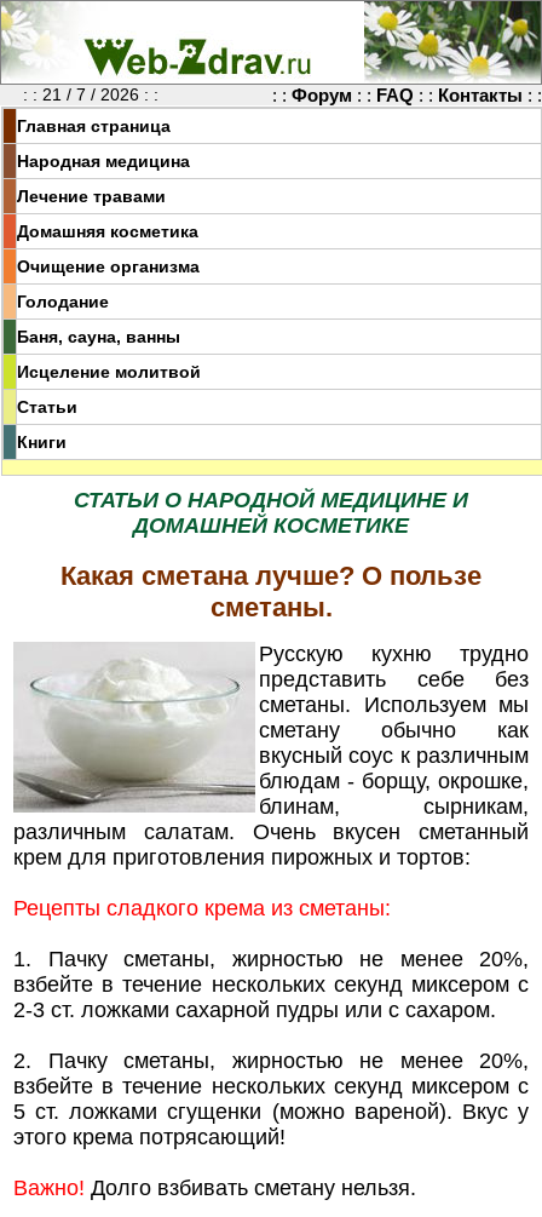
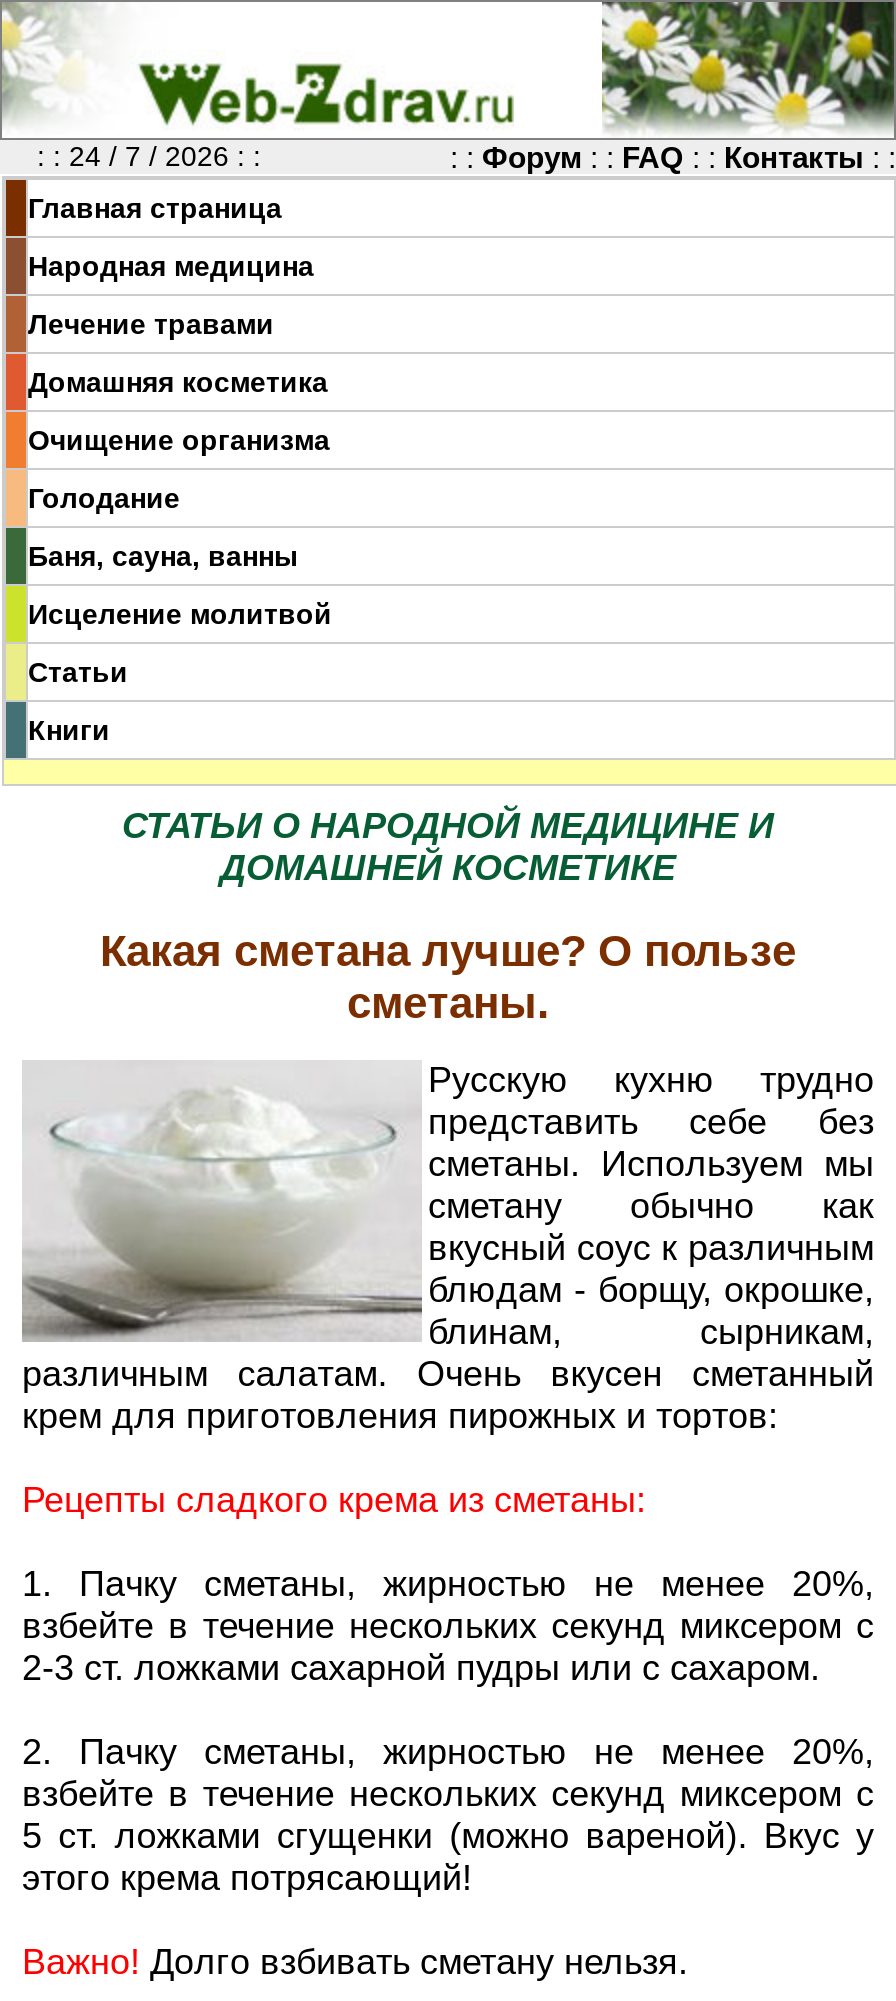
- : : 21 / 7 / 2026 : :
+ : : 24 / 7 / 2026 : :
